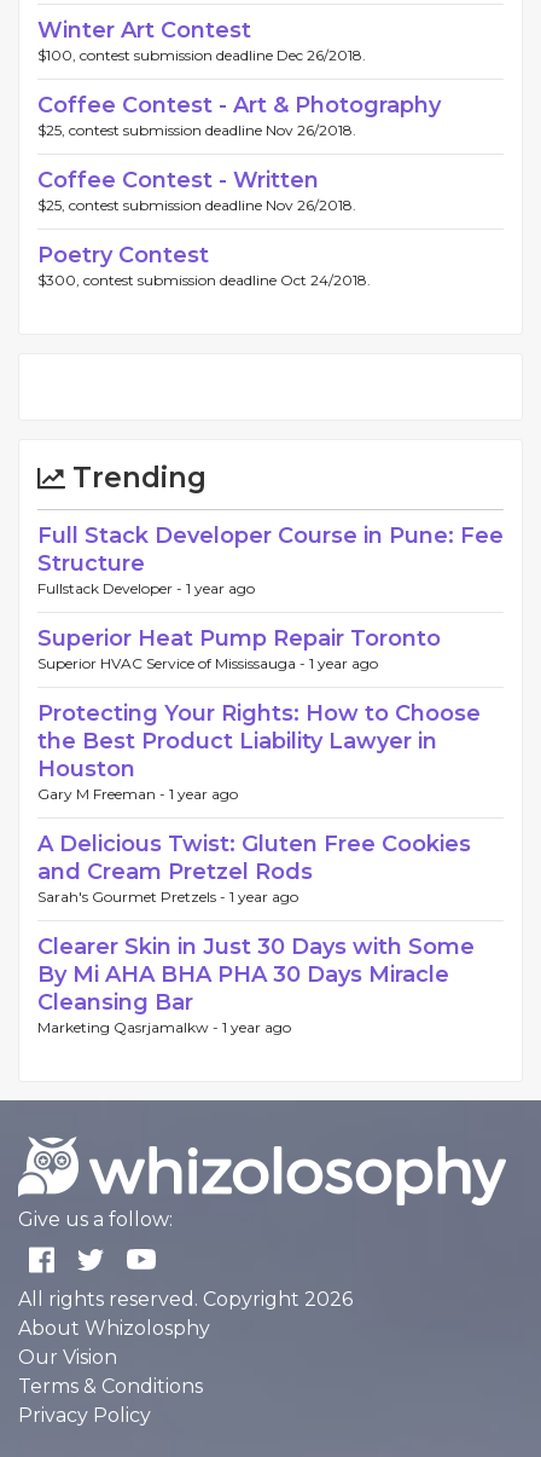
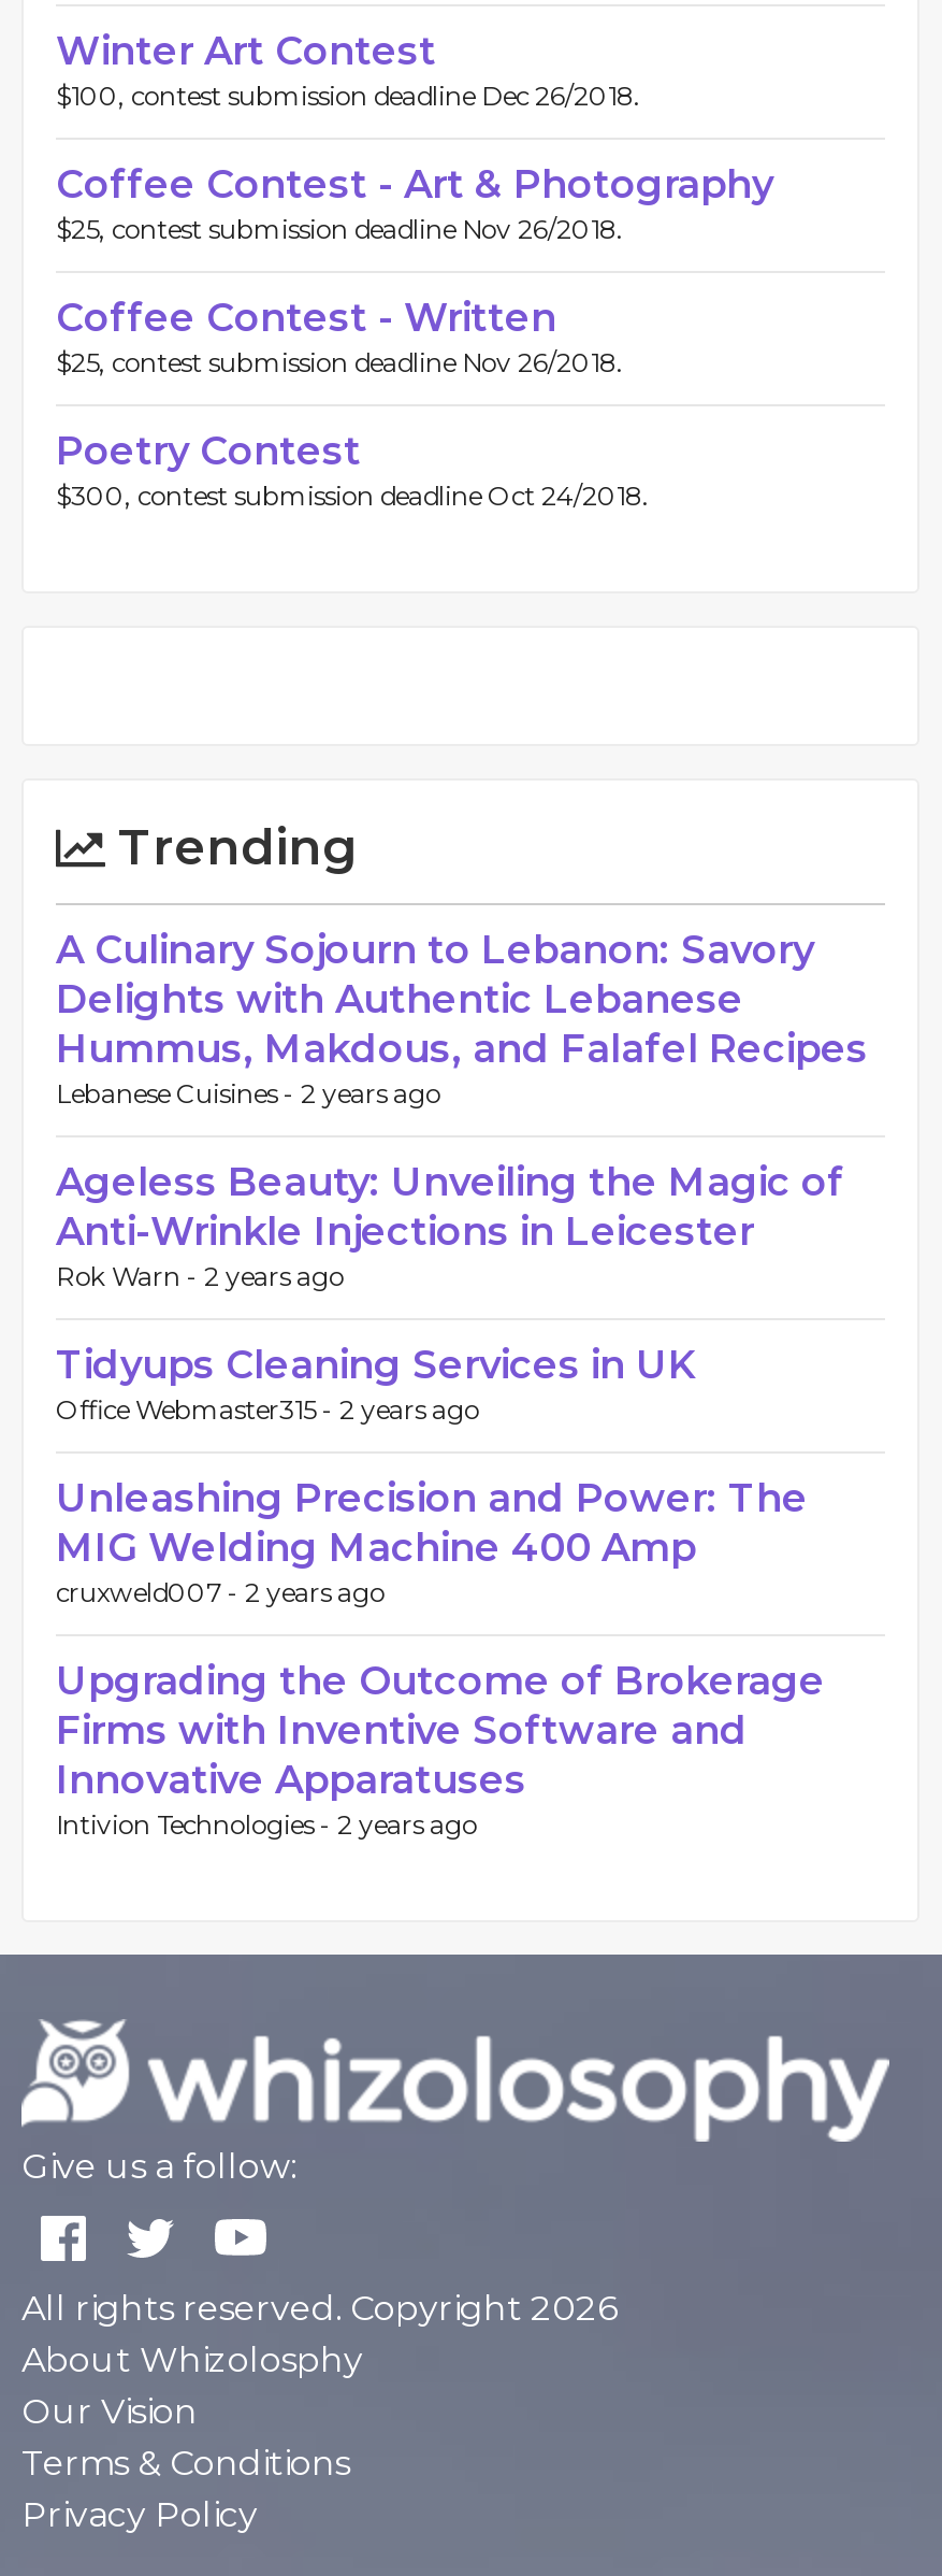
- Full Stack Developer Course in Pune: Fee
- Structure
- Fullstack Developer - 1 year ago
+ A Culinary Sojourn to Lebanon: Savory
+ Delights with Authentic Lebanese
+ Hummus, Makdous, and Falafel Recipes
+ Lebanese Cuisines - 2 years ago

- Superior Heat Pump Repair Toronto
- Superior HVAC Service of Mississauga - 1 year ago
+ Ageless Beauty: Unveiling the Magic of
+ Anti-Wrinkle Injections in Leicester
+ Rok Warn - 2 years ago

- Protecting Your Rights: How to Choose
- the Best Product Liability Lawyer in
- Houston
- Gary M Freeman - 1 year ago
+ Tidyups Cleaning Services in UK
+ Office Webmaster315 - 2 years ago

- A Delicious Twist: Gluten Free Cookies
- and Cream Pretzel Rods
- Sarah's Gourmet Pretzels - 1 year ago
+ Unleashing Precision and Power: The
+ MIG Welding Machine 400 Amp
+ cruxweld007 - 2 years ago

- Clearer Skin in Just 30 Days with Some
- By Mi AHA BHA PHA 30 Days Miracle
- Cleansing Bar
- Marketing Qasrjamalkw - 1 year ago
+ Upgrading the Outcome of Brokerage
+ Firms with Inventive Software and
+ Innovative Apparatuses
+ Intivion Technologies - 2 years ago
